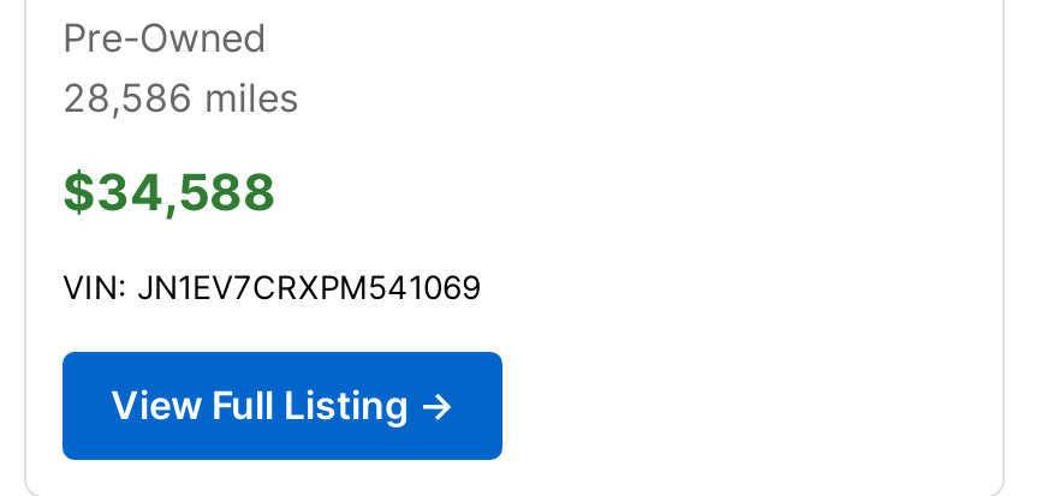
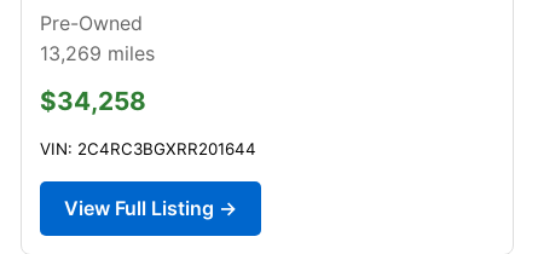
- 28,586 miles
+ 13,269 miles

- $34,588
+ $34,258

- VIN: JN1EV7CRXPM541069
+ VIN: 2C4RC3BGXRR201644
